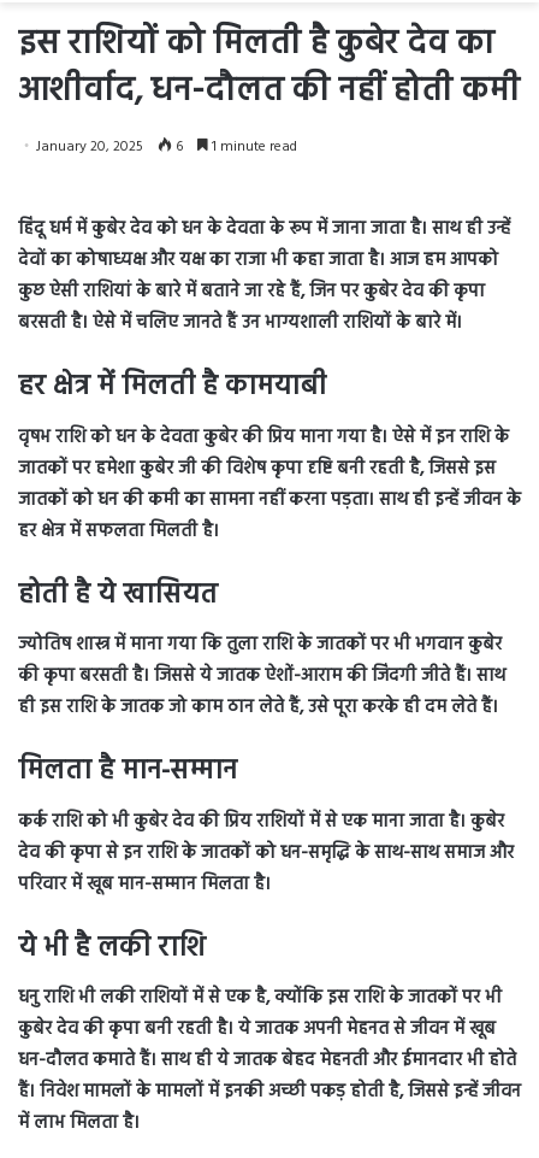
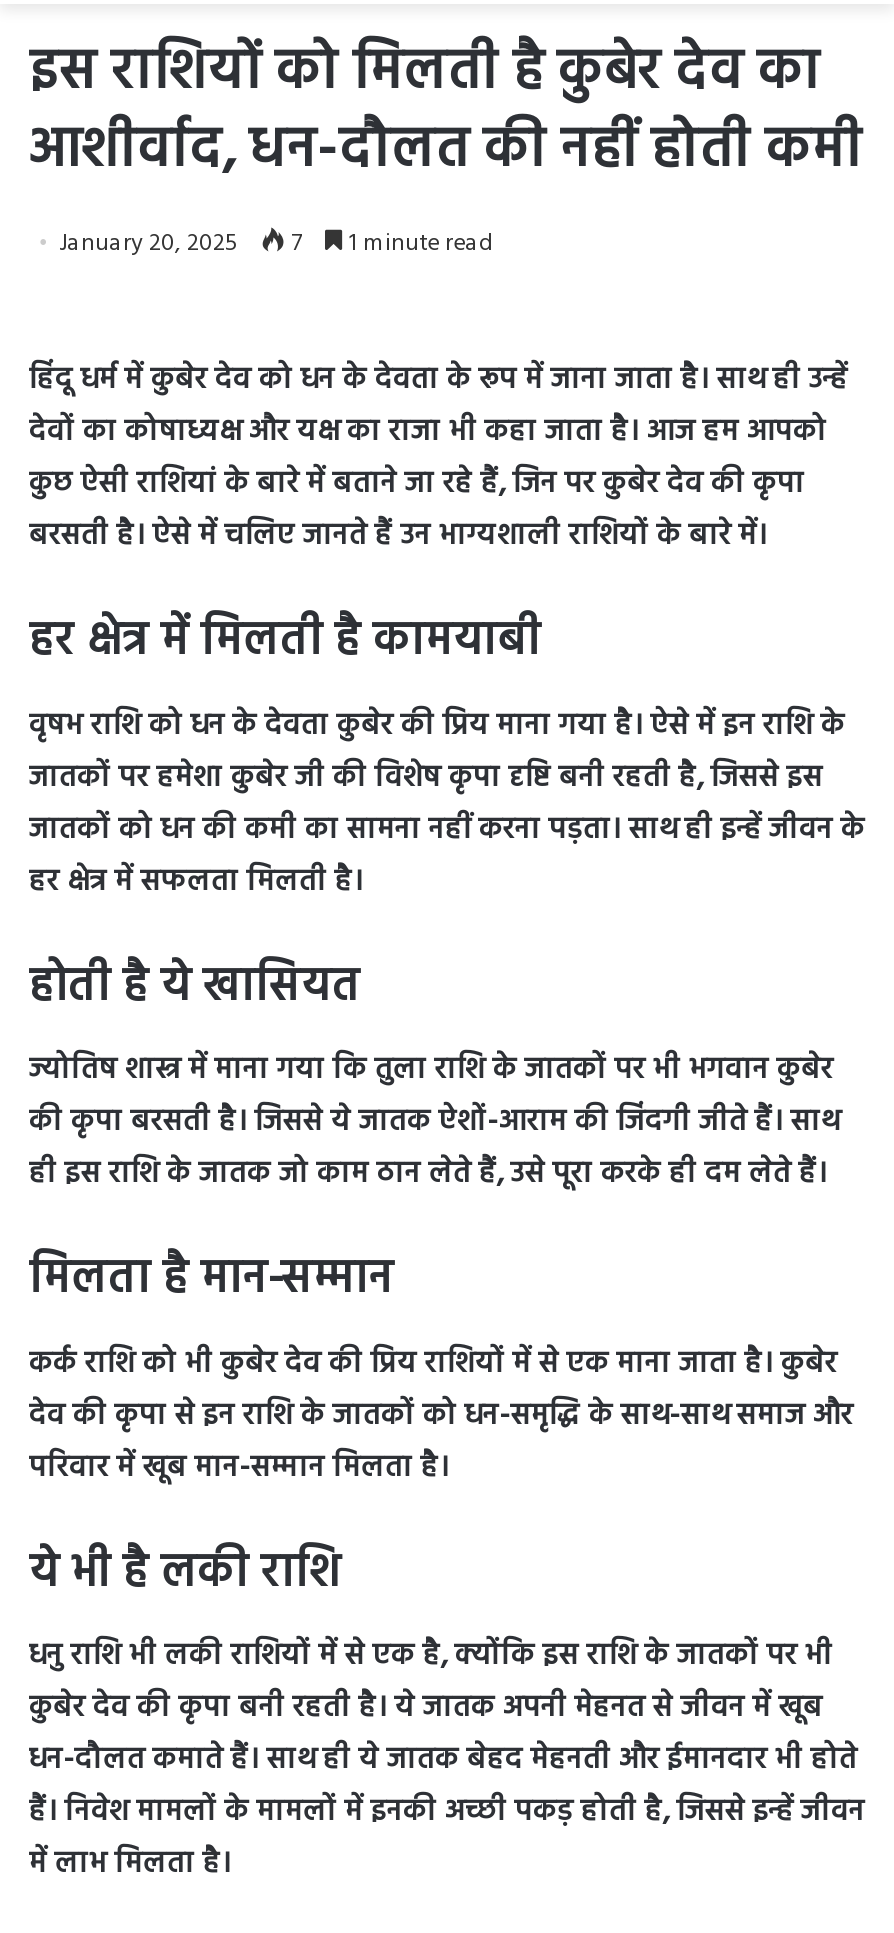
- January 20, 2025 6 1 minute read
+ January 20, 2025 7 1 minute read
